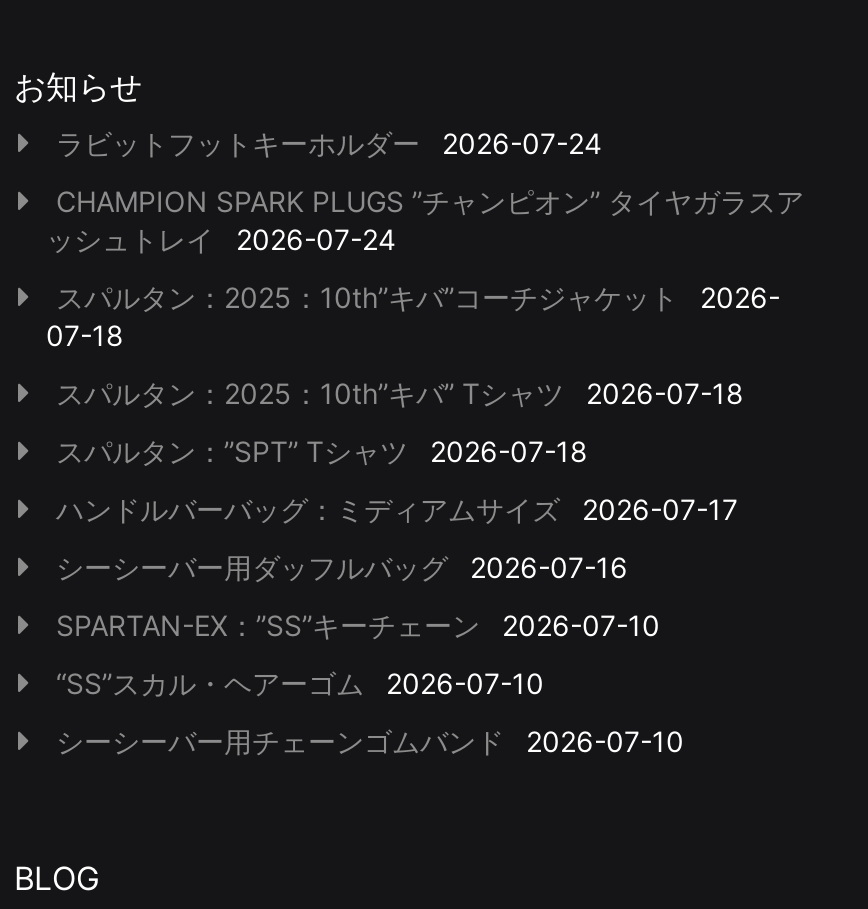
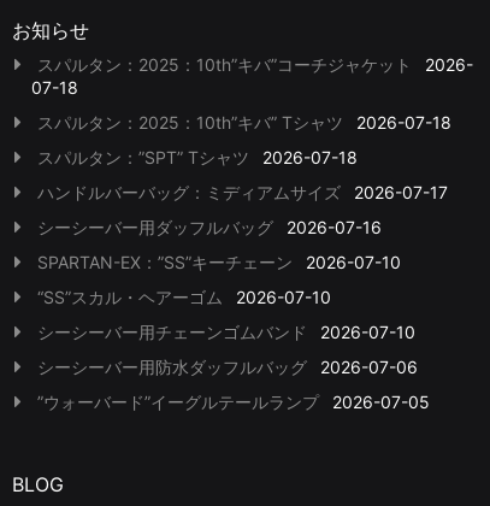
- ラビットフットキーホルダー
- 2026-07-24
- CHAMPION SPARK PLUGS ”チャンピオン” タイヤガラスア
- ッシュトレイ
- 2026-07-24

moved up: スパルタン：2025：10th”キバ”コーチジャケット | 2026- | 07-18 | ... | シーシーバー用チェーンゴムバンド | 2026-07-10

+ シーシーバー用防水ダッフルバッグ
+ 2026-07-06
+ ”ウォーバード”イーグルテールランプ
+ 2026-07-05
